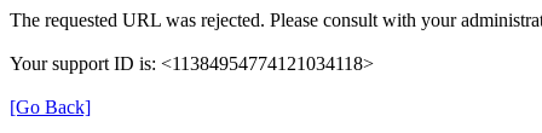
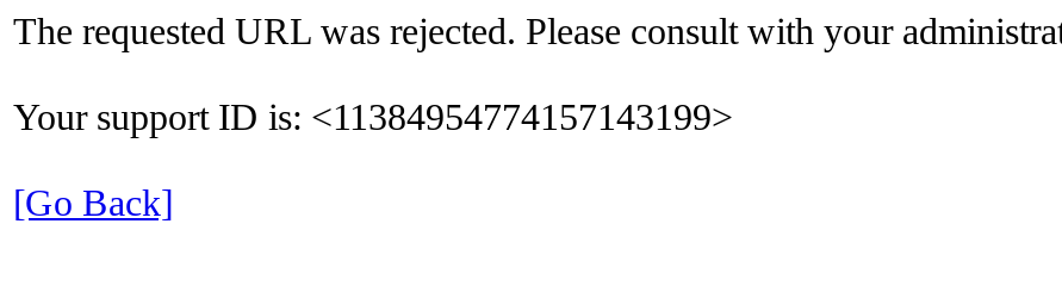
- Your support ID is: <11384954774121034118>
+ Your support ID is: <11384954774157143199>
